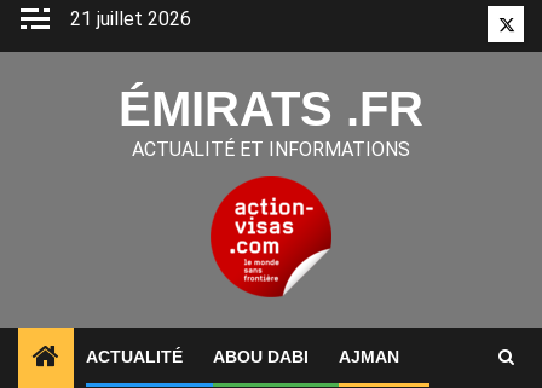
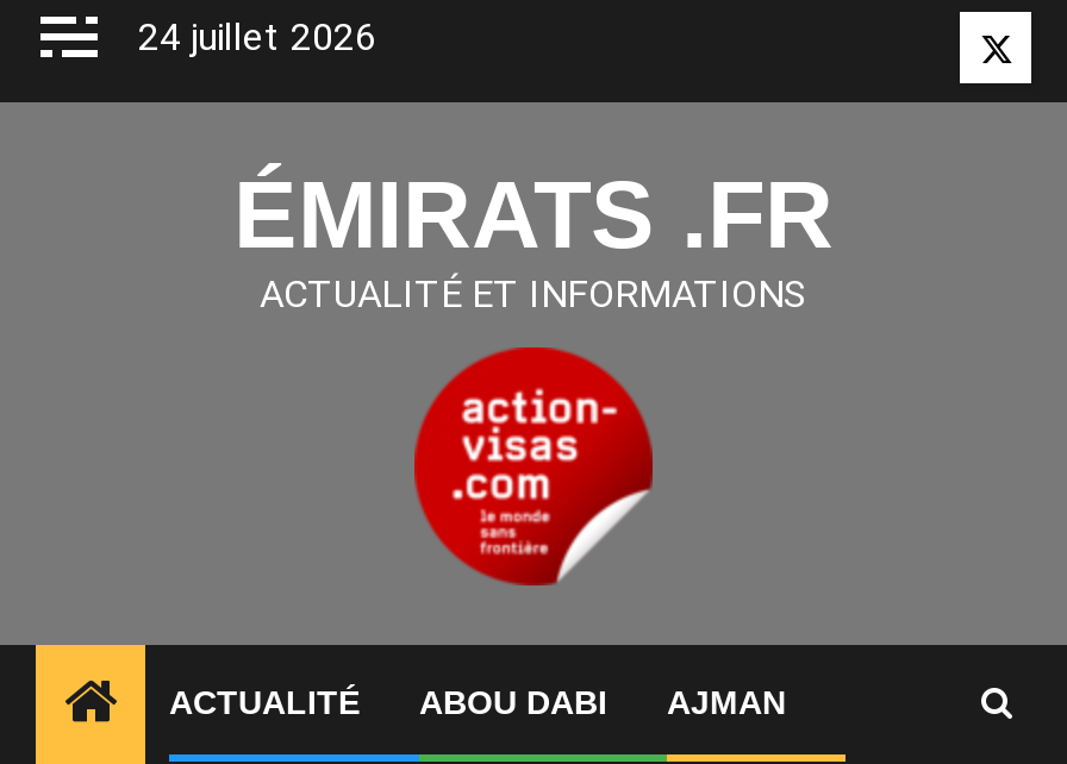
- 21 juillet 2026
+ 24 juillet 2026
